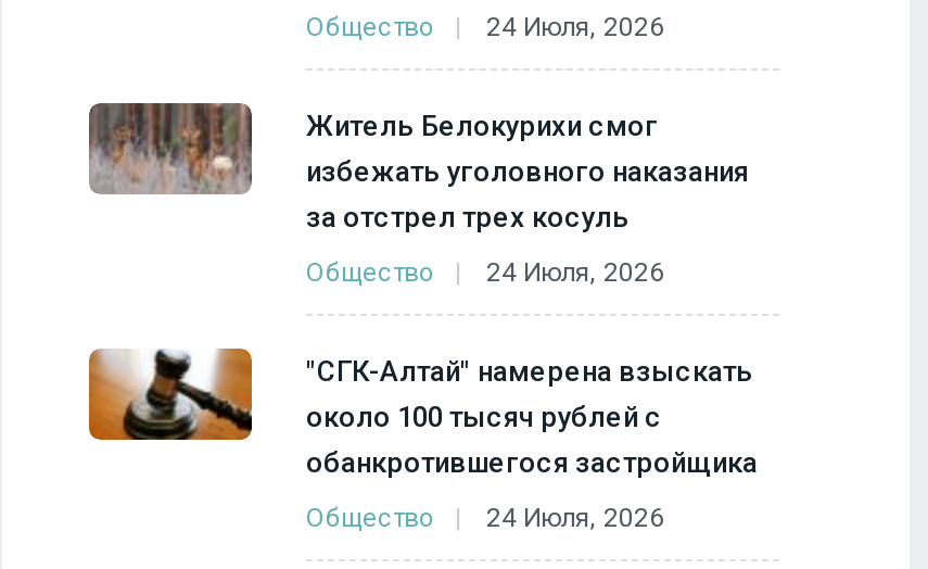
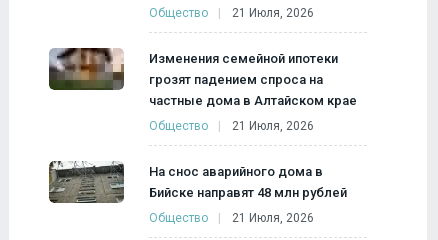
- Общество 24 Июля, 2026
+ Общество 21 Июля, 2026

- [image]
- Житель Белокурихи смог
- избежать уголовного наказания
- за отстрел трех косуль
+ [image]
+ Изменения семейной ипотеки
+ грозят падением спроса на
+ частные дома в Алтайском крае

- Общество 24 Июля, 2026
+ Общество 21 Июля, 2026

- [image]
- "СГК-Алтай" намерена взыскать
- около 100 тысяч рублей с
- обанкротившегося застройщика
+ [image]
+ На снос аварийного дома в
+ Бийске направят 48 млн рублей

- Общество 24 Июля, 2026
+ Общество 21 Июля, 2026
